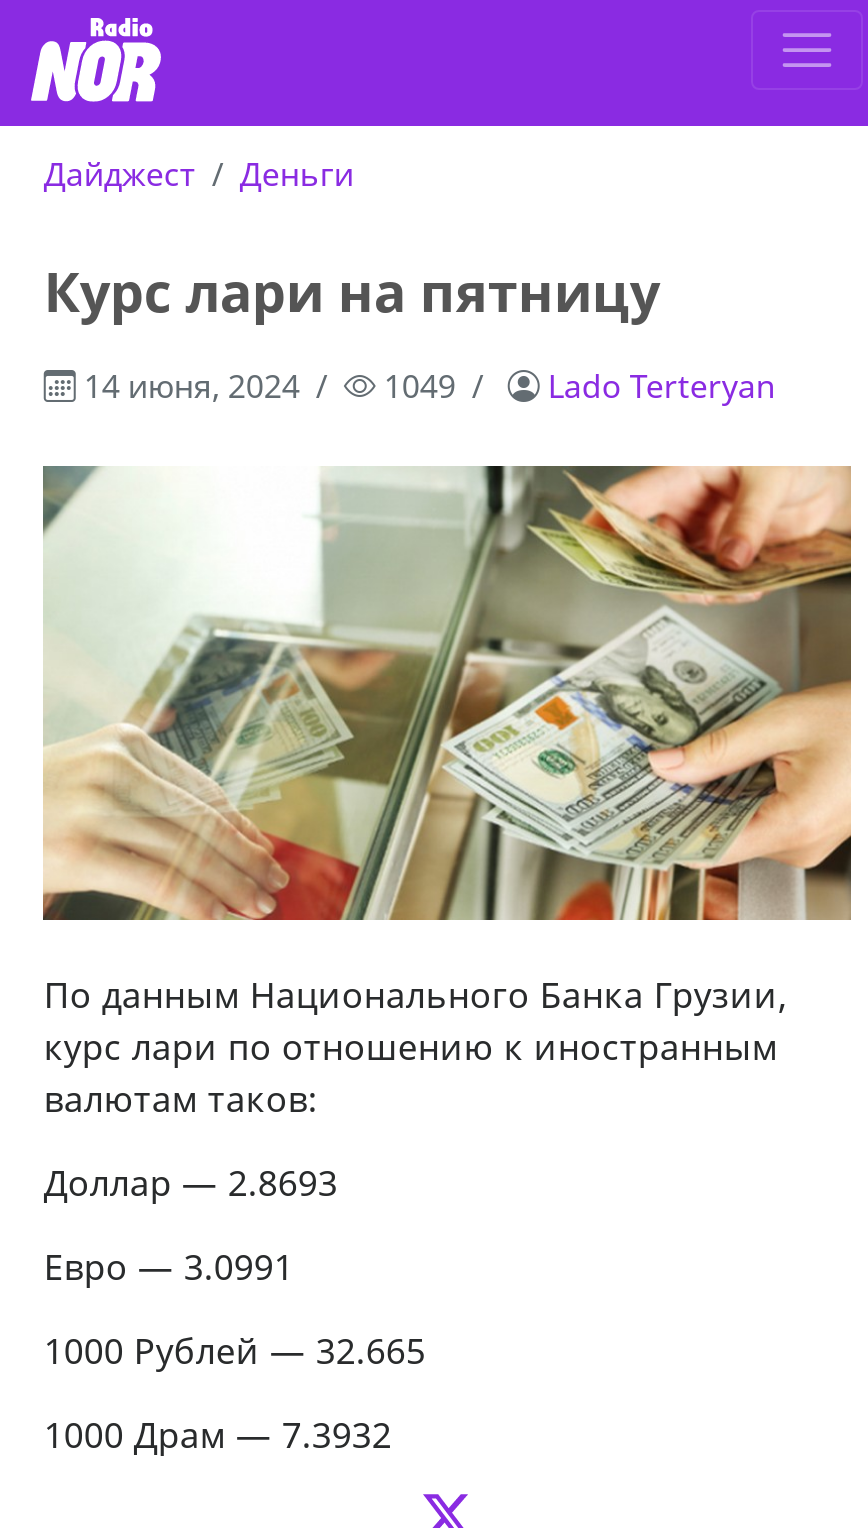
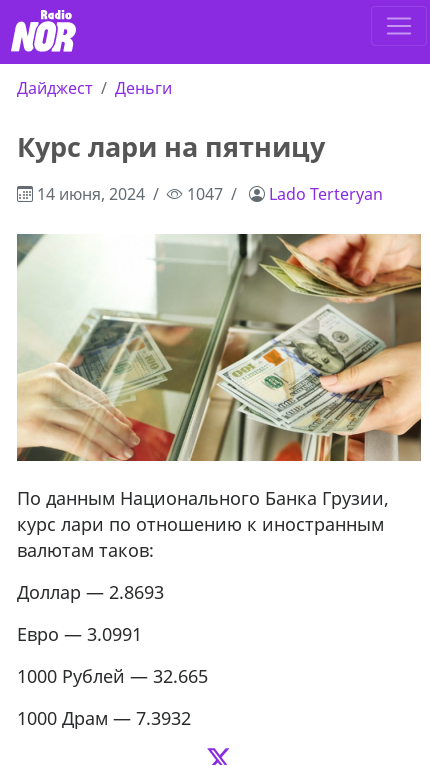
- 1049
+ 1047
